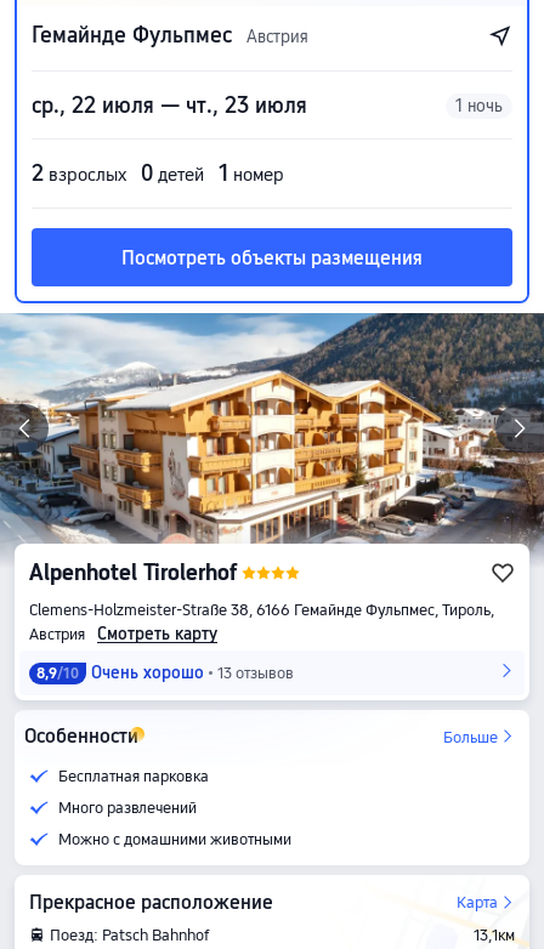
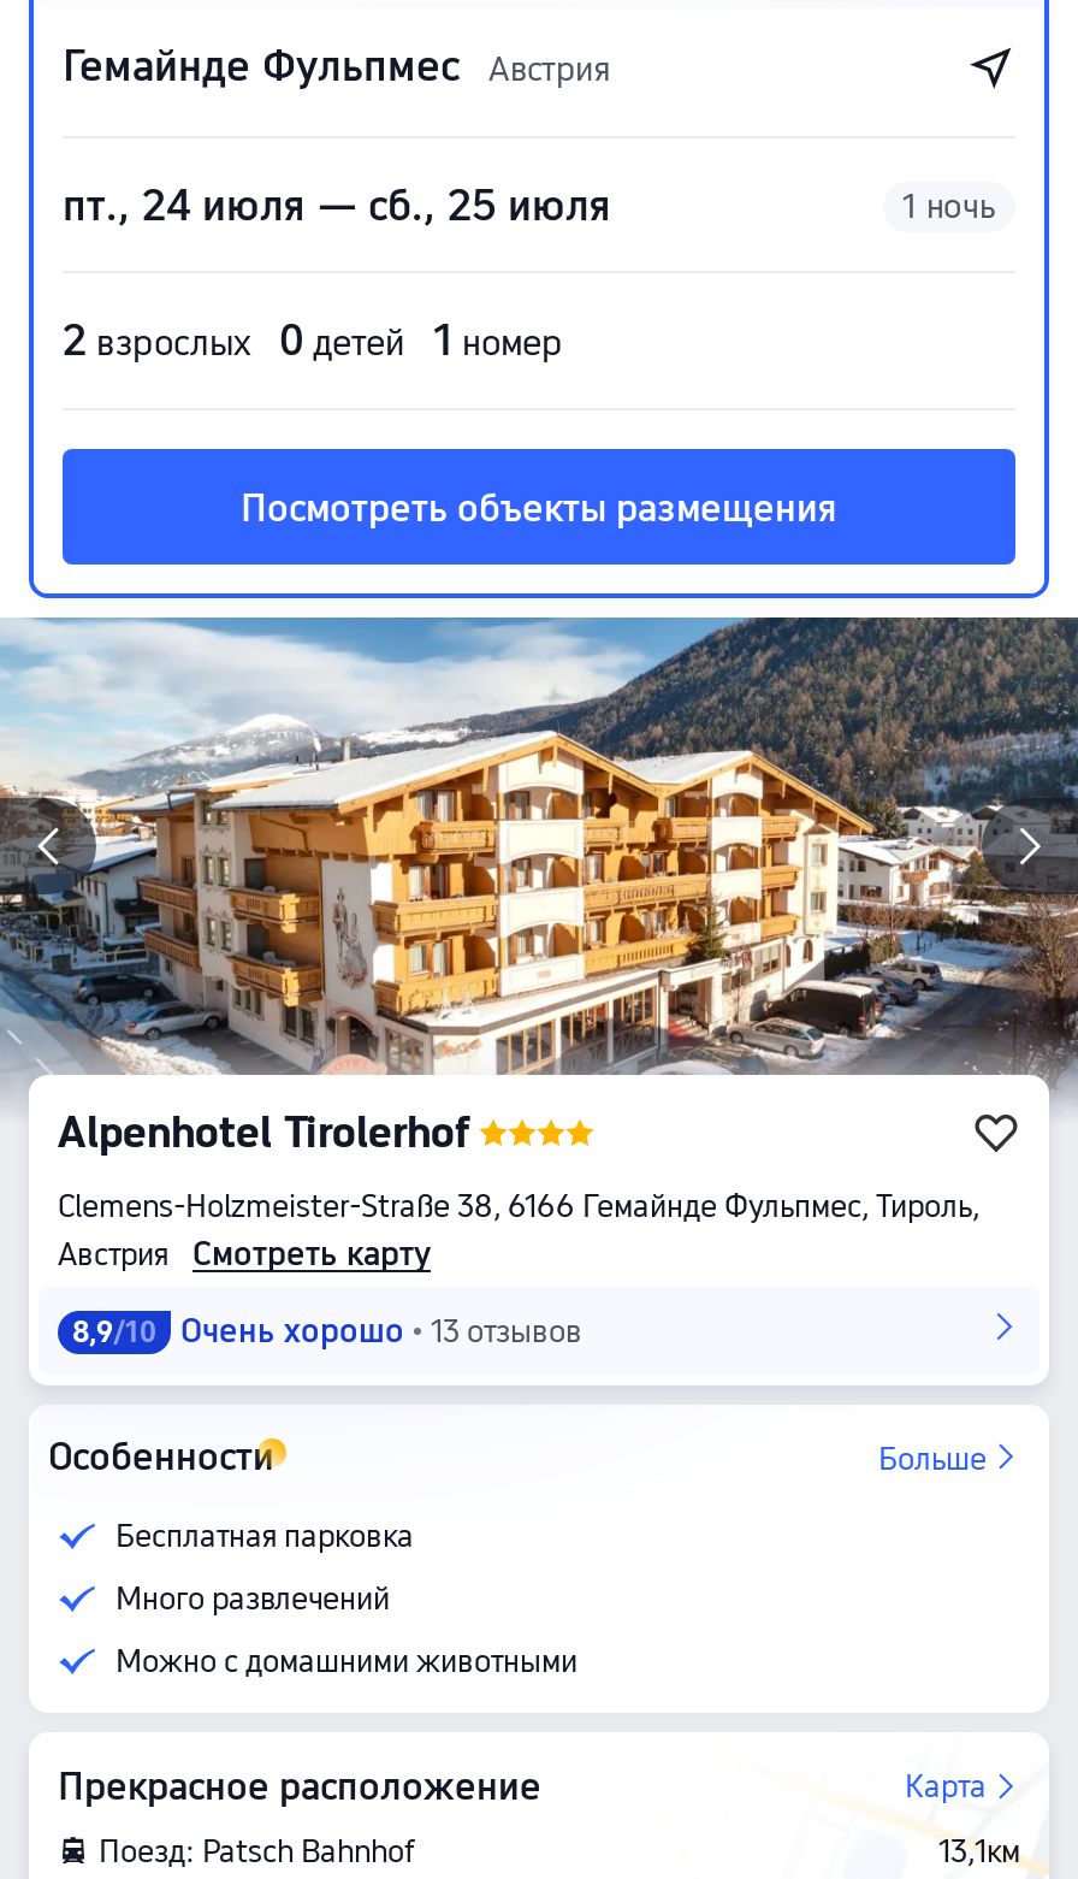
- ср., 22 июля — чт., 23 июля
+ пт., 24 июля — сб., 25 июля
